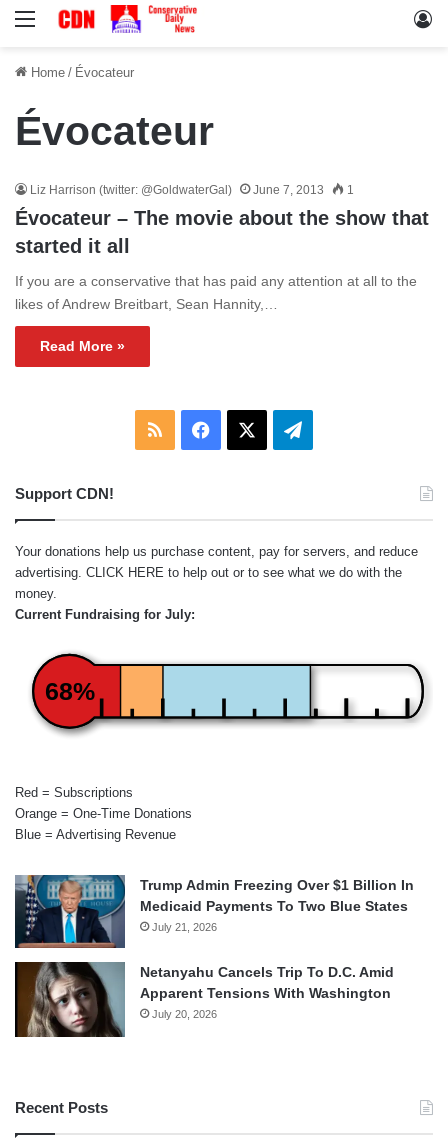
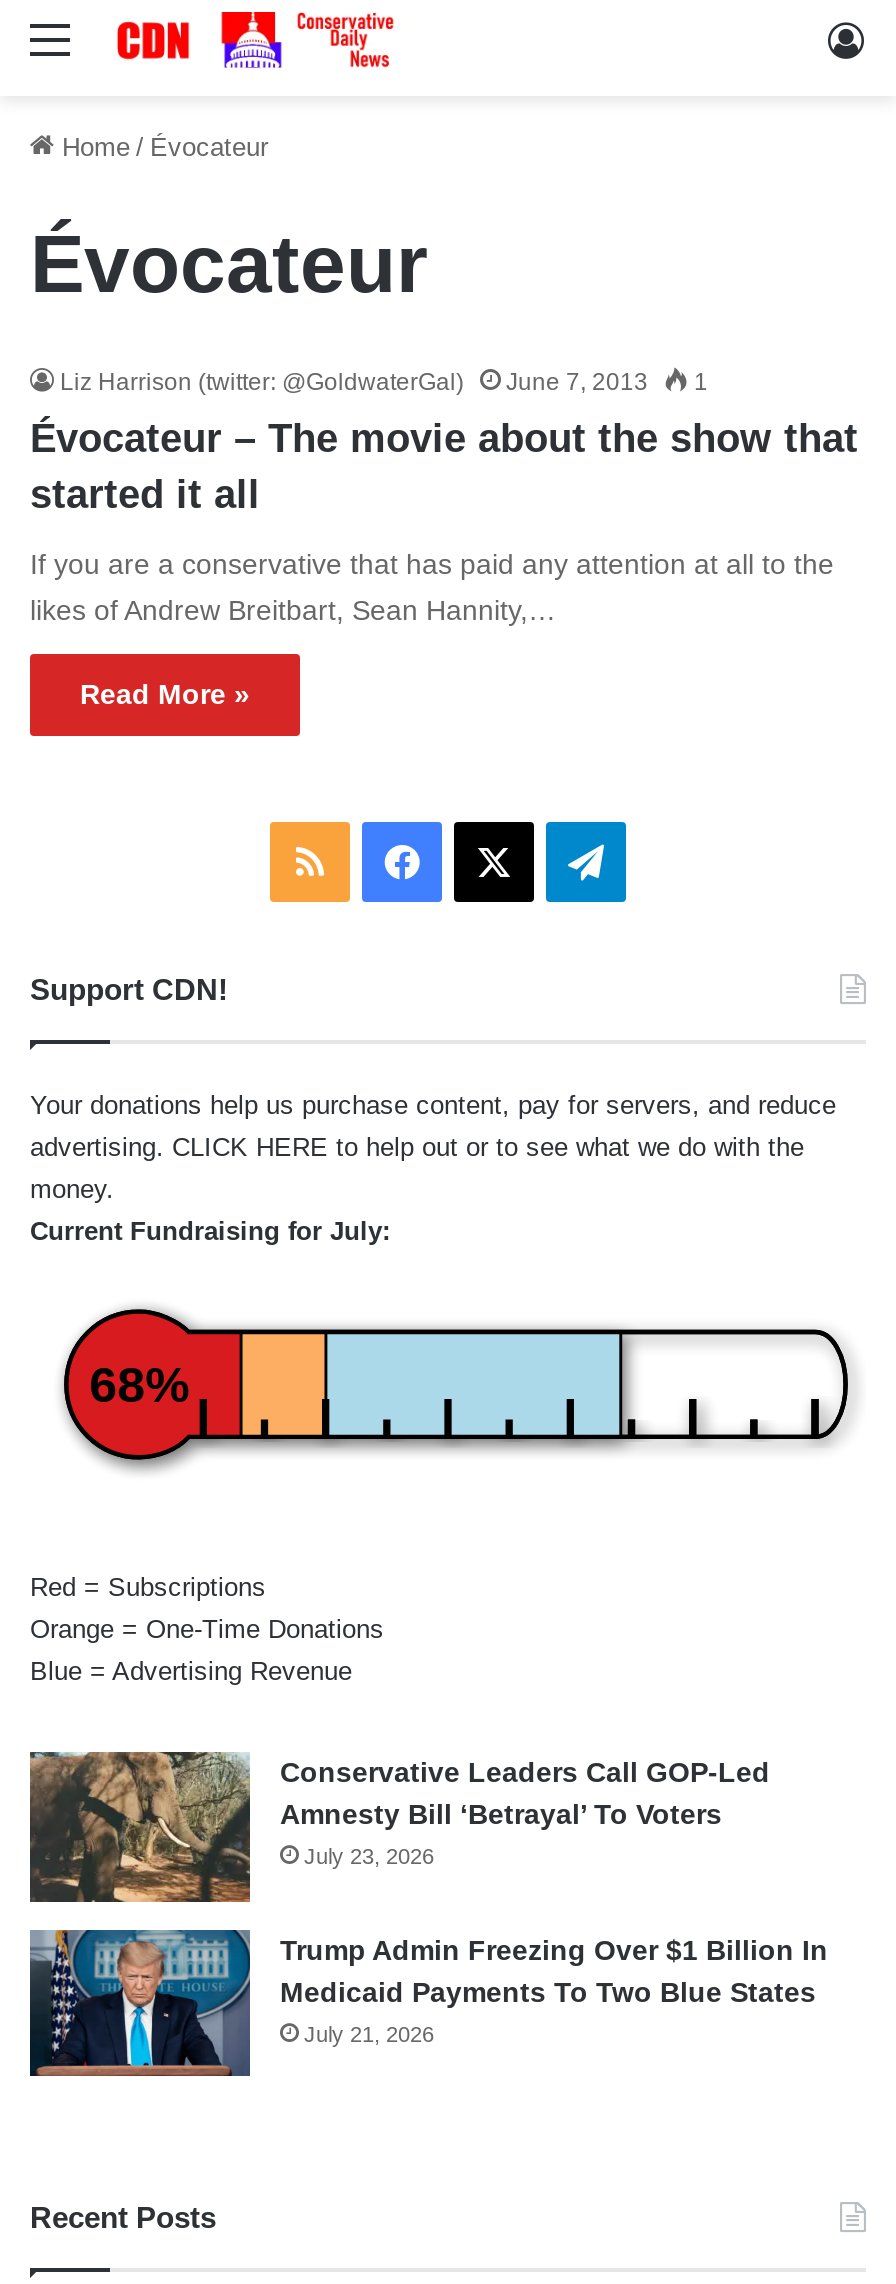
+ [image]
+ Conservative Leaders Call GOP-Led
+ Amnesty Bill ‘Betrayal’ To Voters
+ July 23, 2026

moved down: [image] | Trump Admin Freezing Over $1 Billion In | Medicaid Payments To Two Blue States | July 21, 2026

- [image]
- Netanyahu Cancels Trip To D.C. Amid
- Apparent Tensions With Washington
- July 20, 2026
